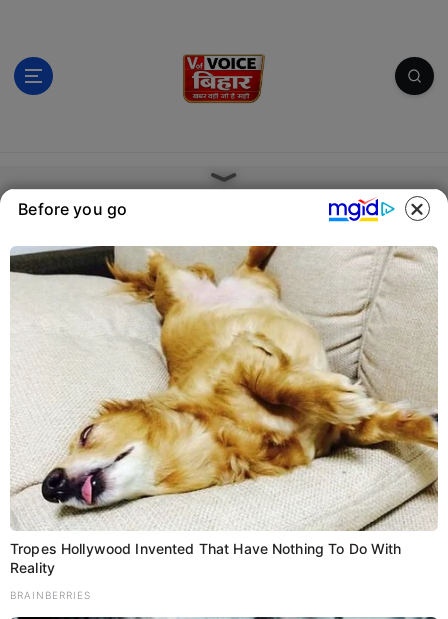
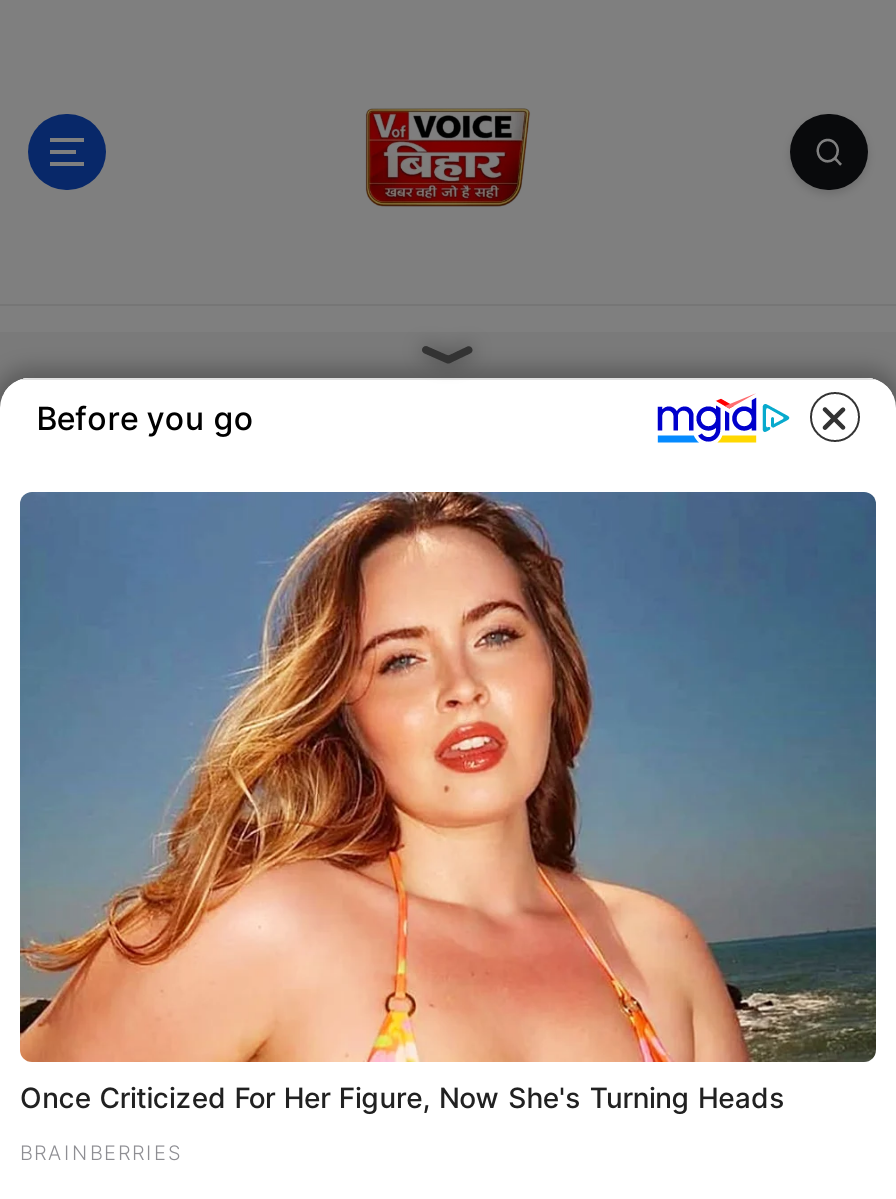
- [image]
- Tropes Hollywood Invented That Have Nothing To Do With
- Reality
+ [image]
+ Once Criticized For Her Figure, Now She's Turning Heads
